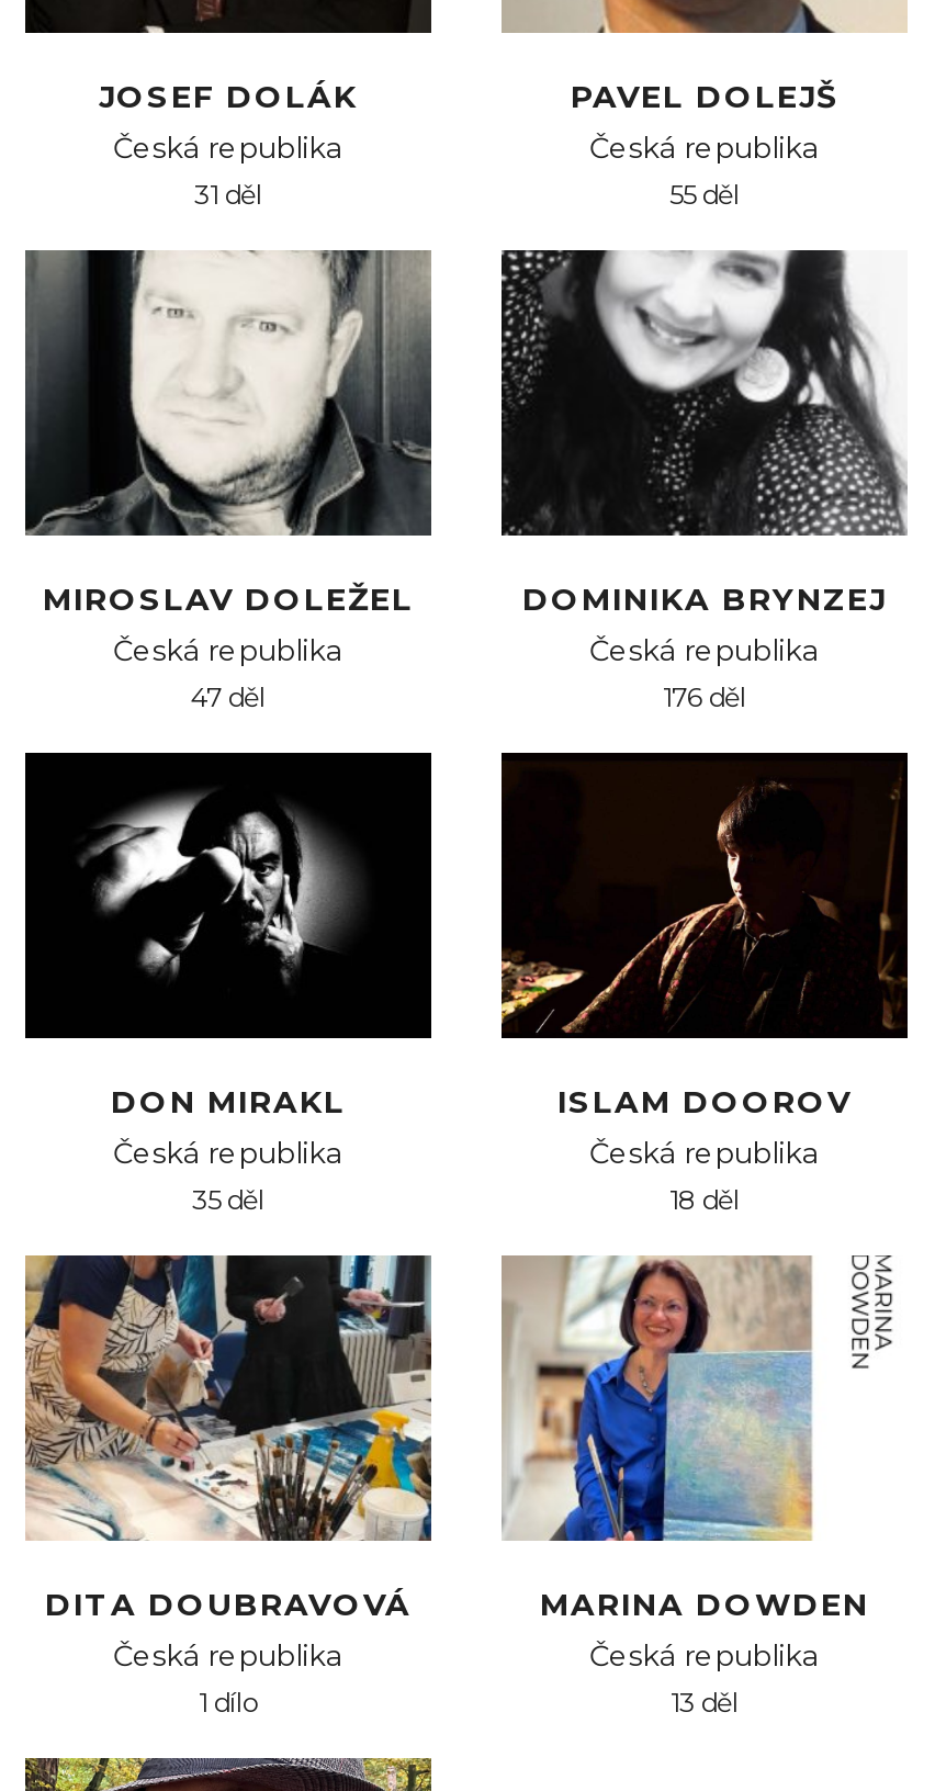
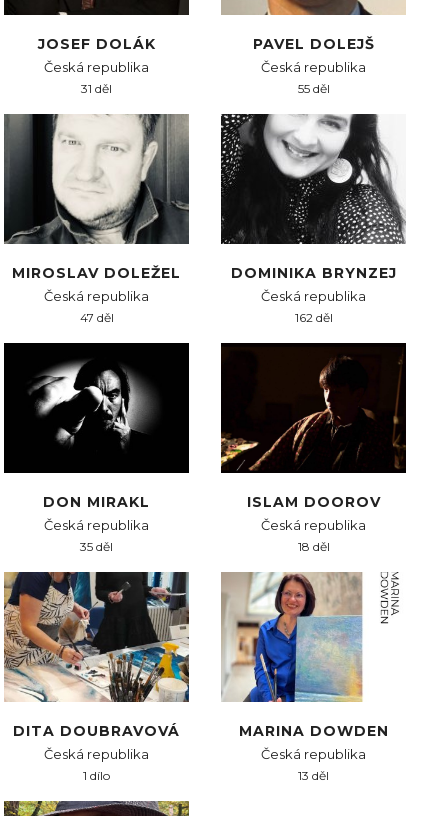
- 176 děl
+ 162 děl
